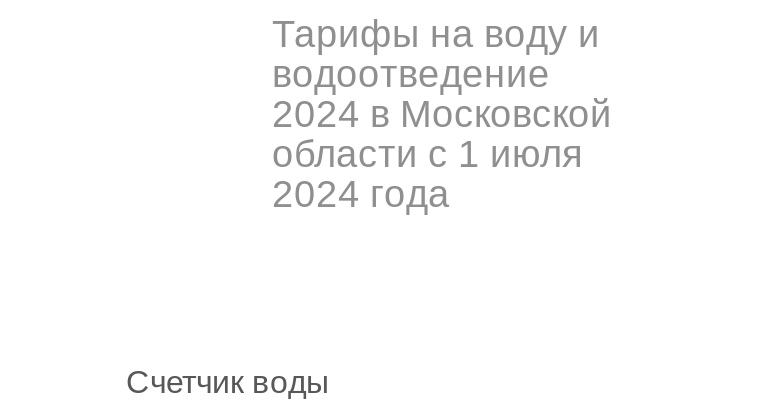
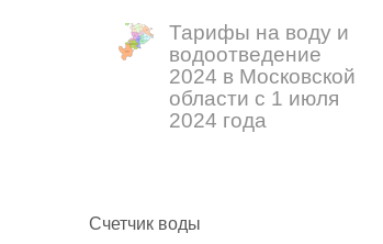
+ [image]
